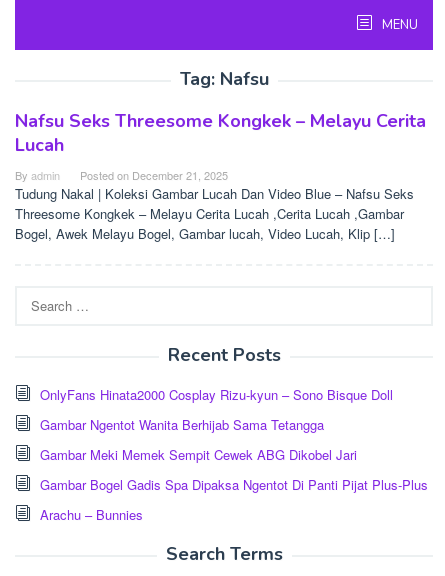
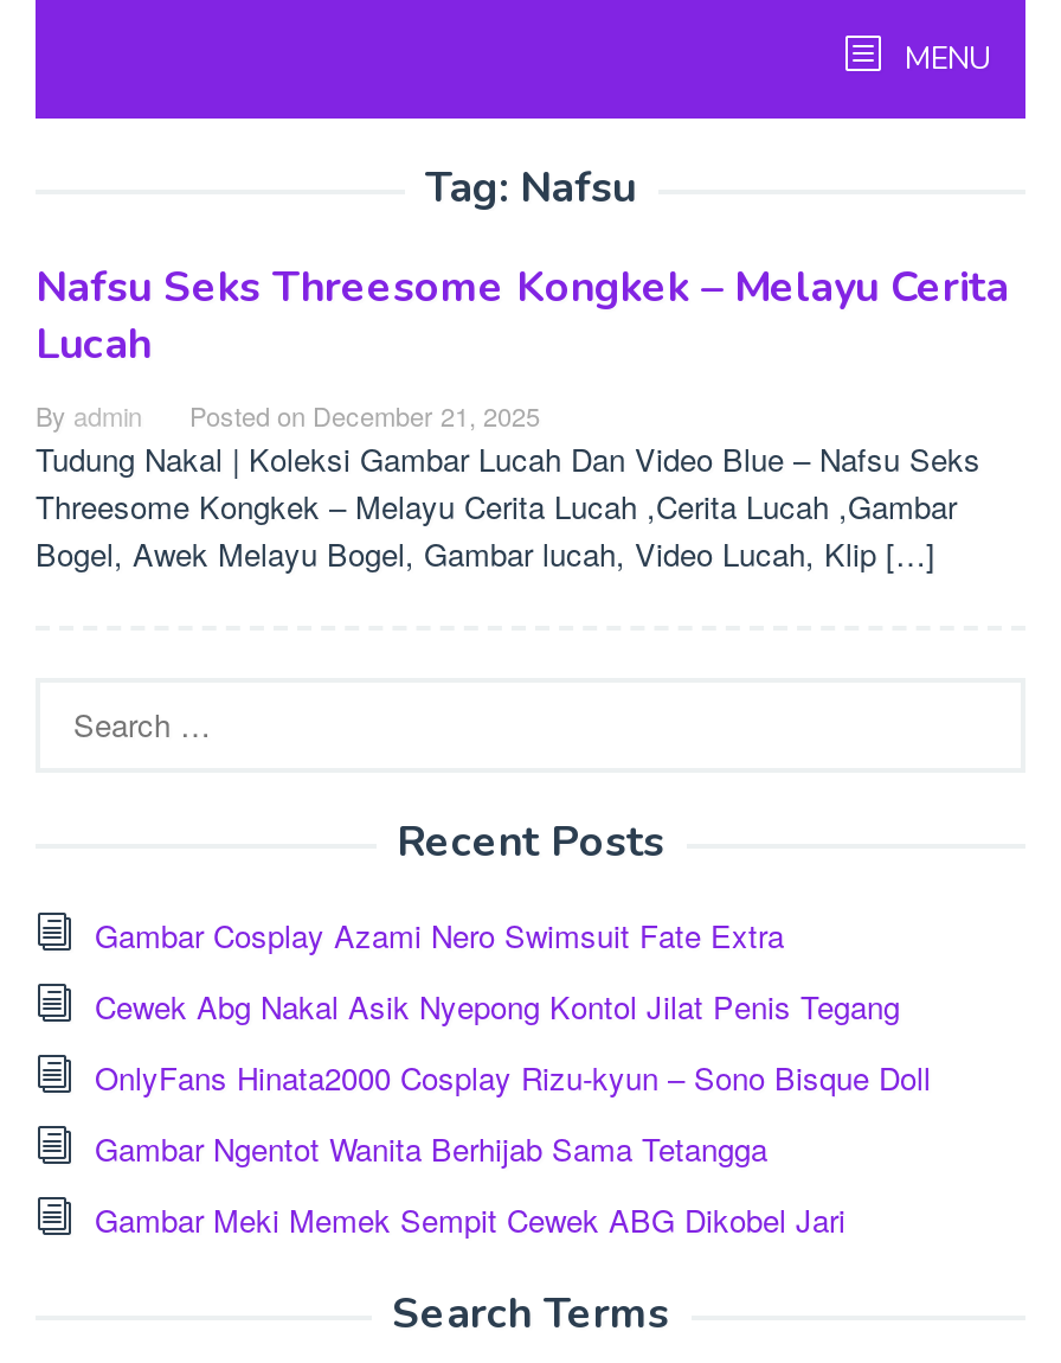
+ Gambar Cosplay Azami Nero Swimsuit Fate Extra
+ Cewek Abg Nakal Asik Nyepong Kontol Jilat Penis Tegang

moved down: OnlyFans Hinata2000 Cosplay Rizu-kyun – Sono Bisque Doll | Gambar Ngentot Wanita Berhijab Sama Tetangga | Gambar Meki Memek Sempit Cewek ABG Dikobel Jari

- Gambar Bogel Gadis Spa Dipaksa Ngentot Di Panti Pijat Plus-Plus
- Arachu – Bunnies
